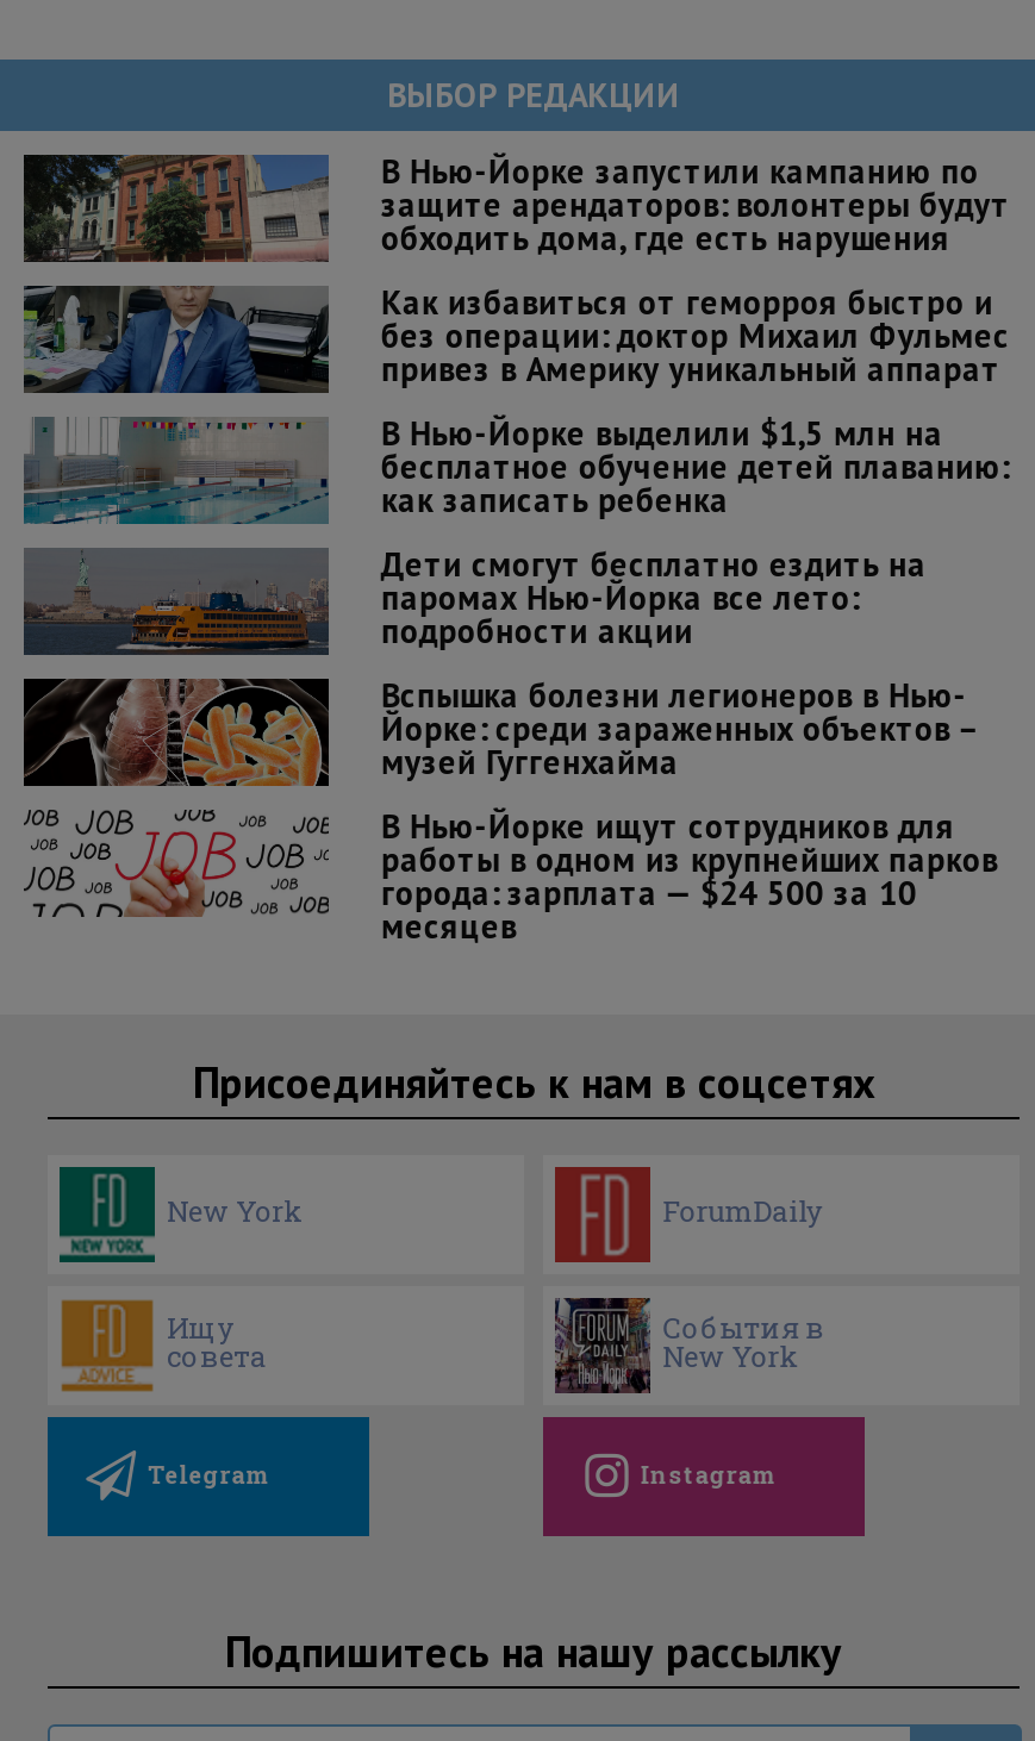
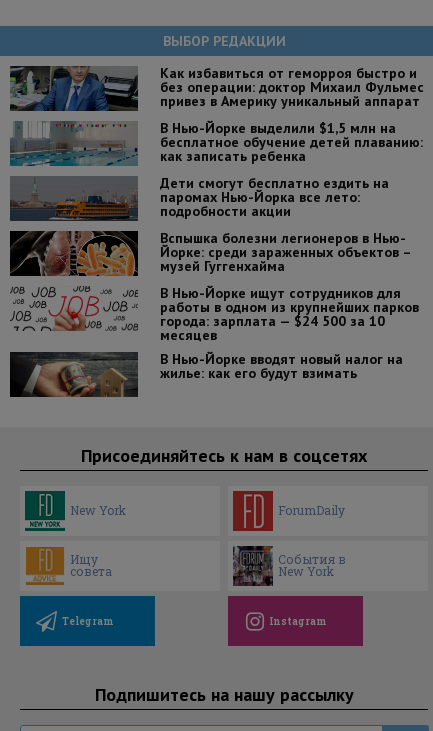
- [image]
- В Нью-Йорке запустили кампанию по
- защите арендаторов: волонтеры будут
- обходить дома, где есть нарушения

moved up: [image] | Как избавиться от геморроя быстро и | без операции: доктор Михаил Фульмес | ... | города: зарплата — $24 500 за 10 | месяцев

+ [image]
+ В Нью-Йорке вводят новый налог на
+ жилье: как его будут взимать
